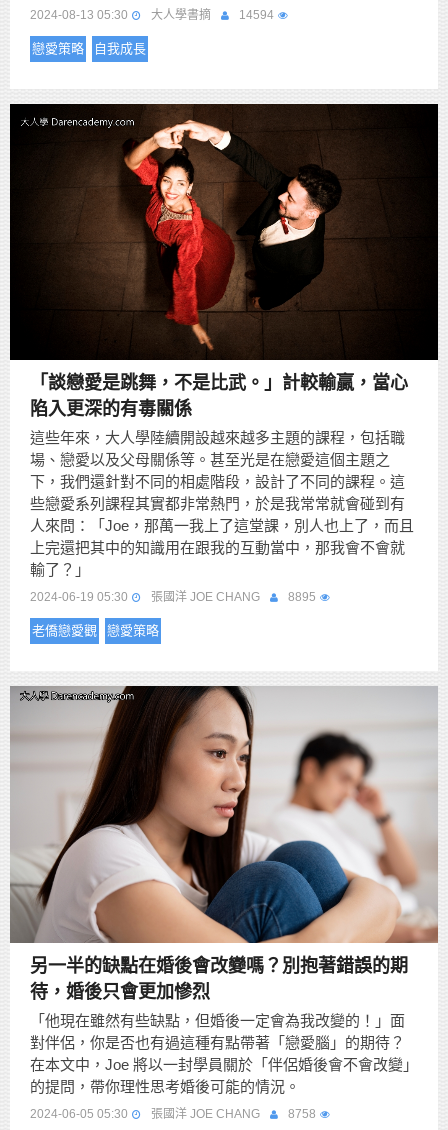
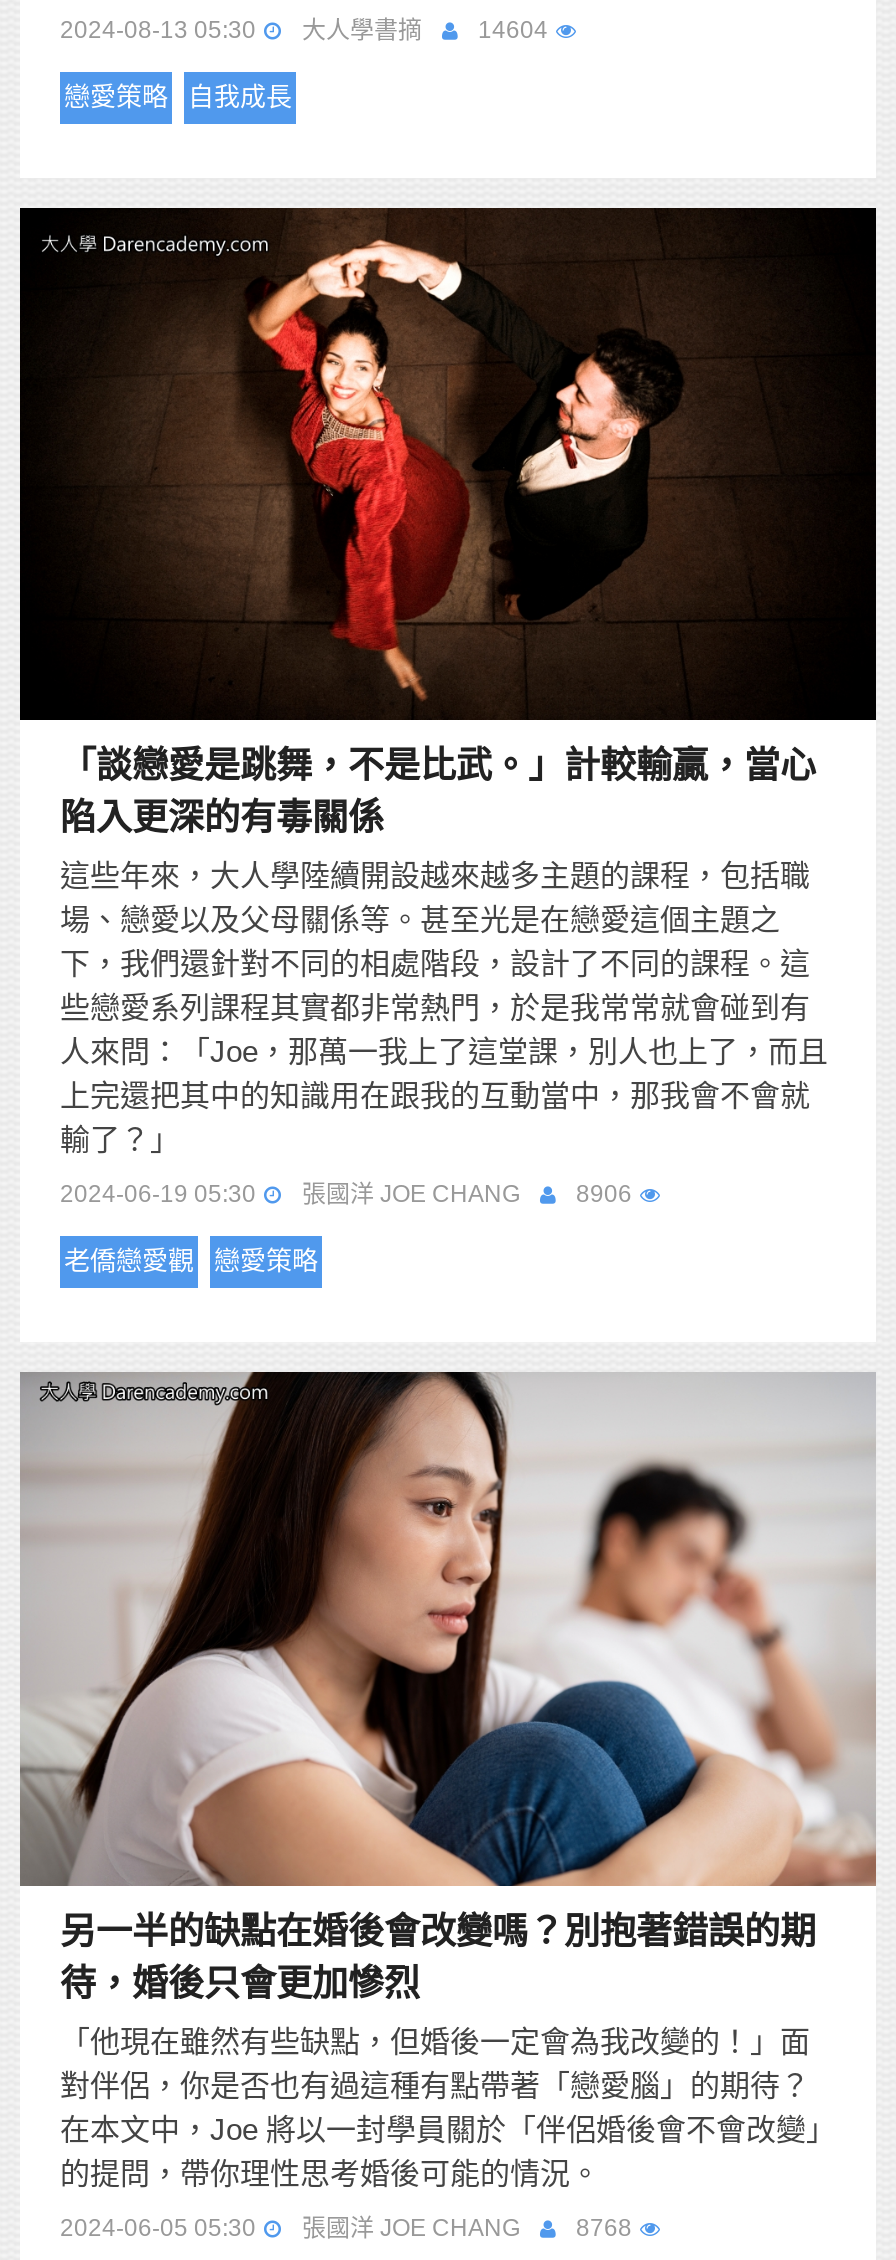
- 2024-08-13 05:30 大人學書摘 14594
+ 2024-08-13 05:30 大人學書摘 14604

- 2024-06-19 05:30 張國洋 JOE CHANG 8895
+ 2024-06-19 05:30 張國洋 JOE CHANG 8906

- 2024-06-05 05:30 張國洋 JOE CHANG 8758
+ 2024-06-05 05:30 張國洋 JOE CHANG 8768
